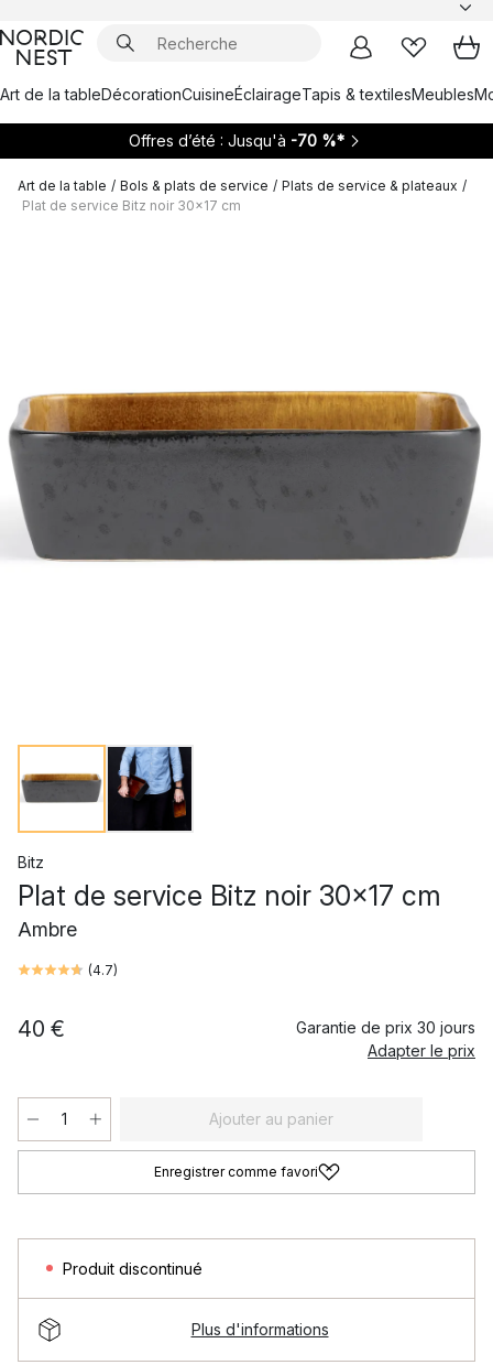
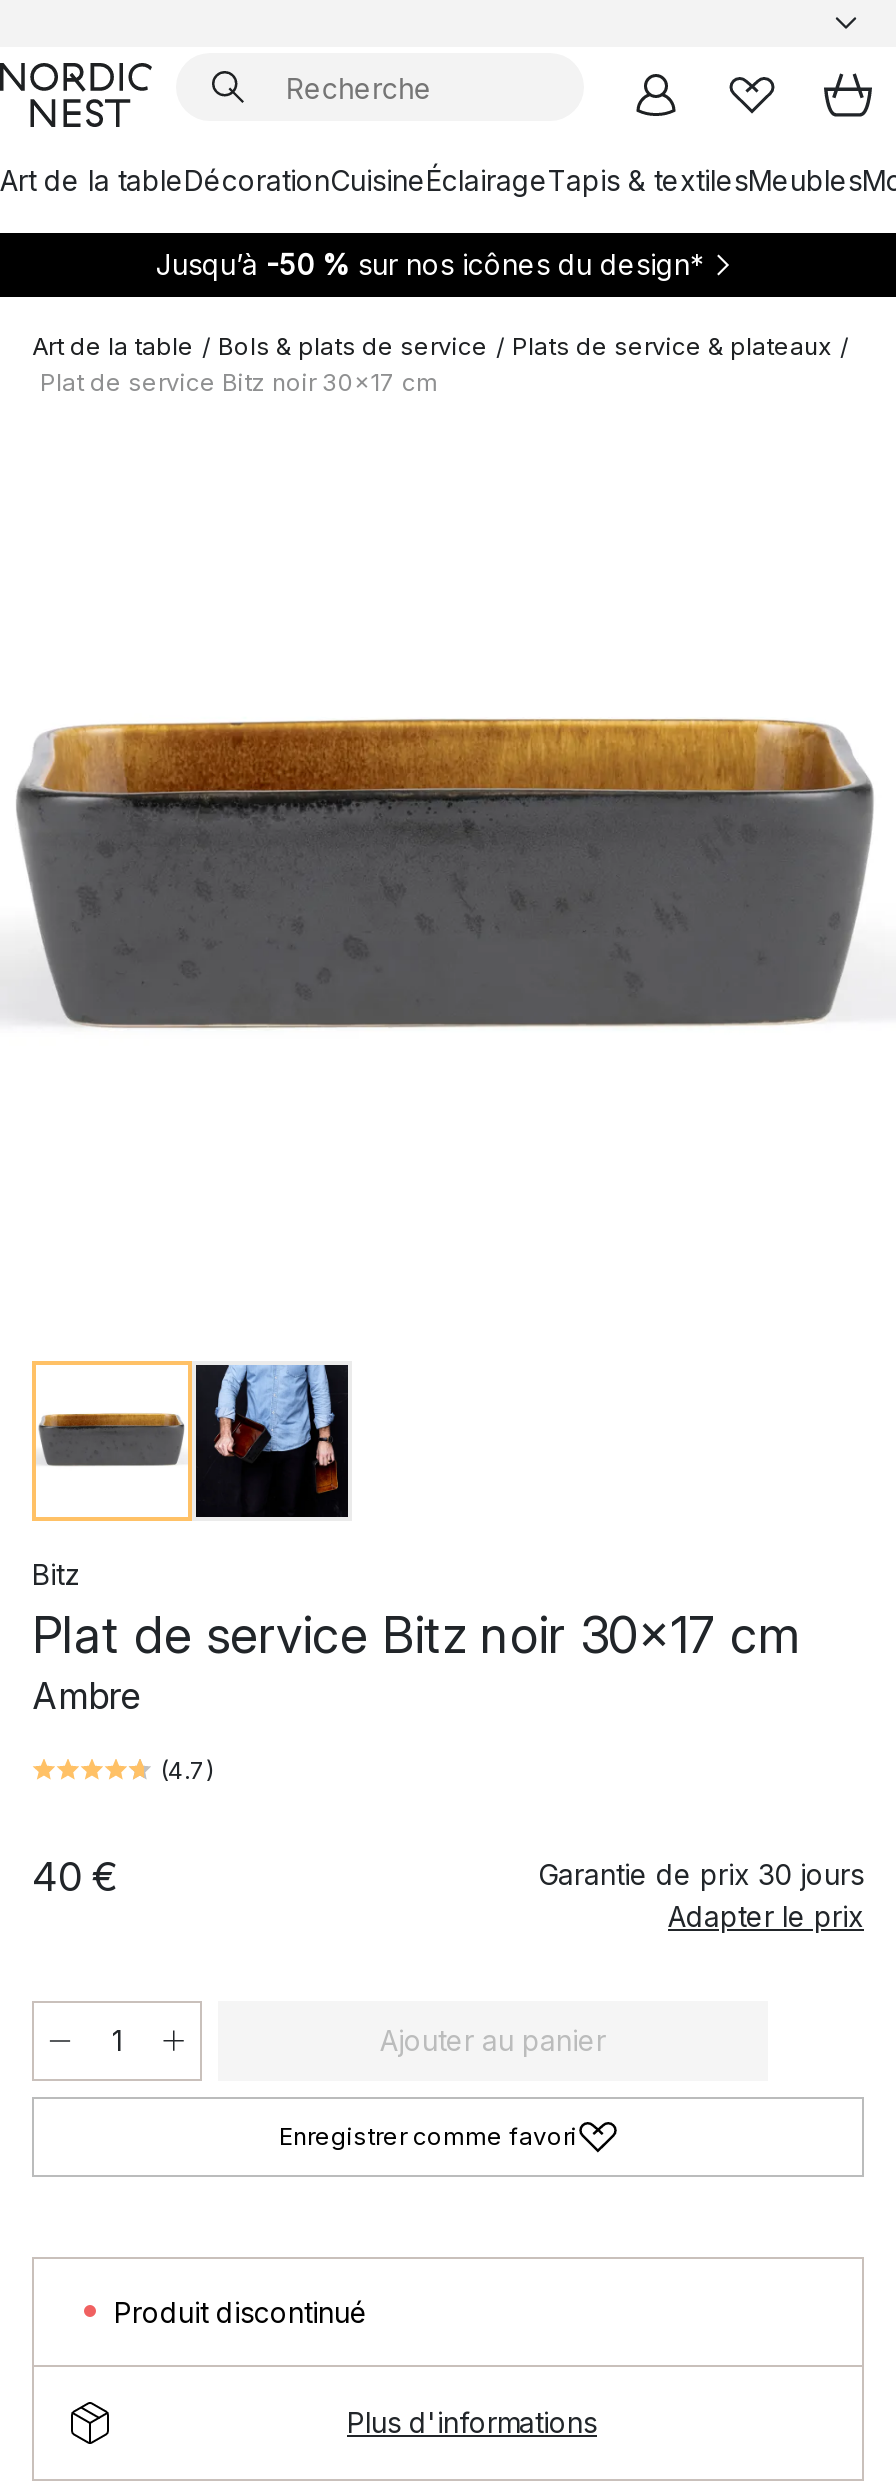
- Offres d’été : Jusqu'à -70 %*
+ Jusqu’à -50 % sur nos icônes du design*
